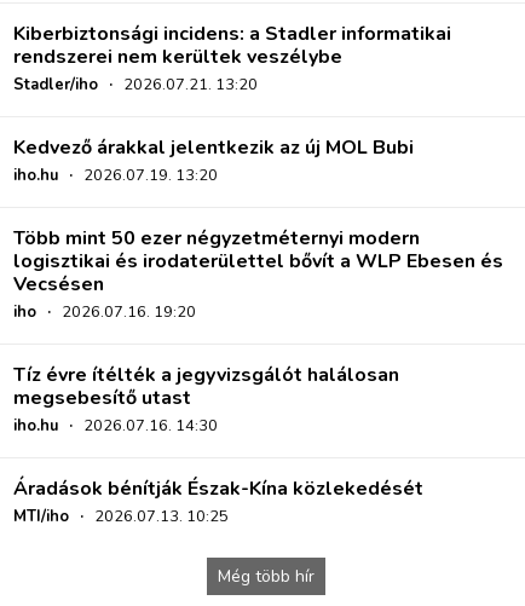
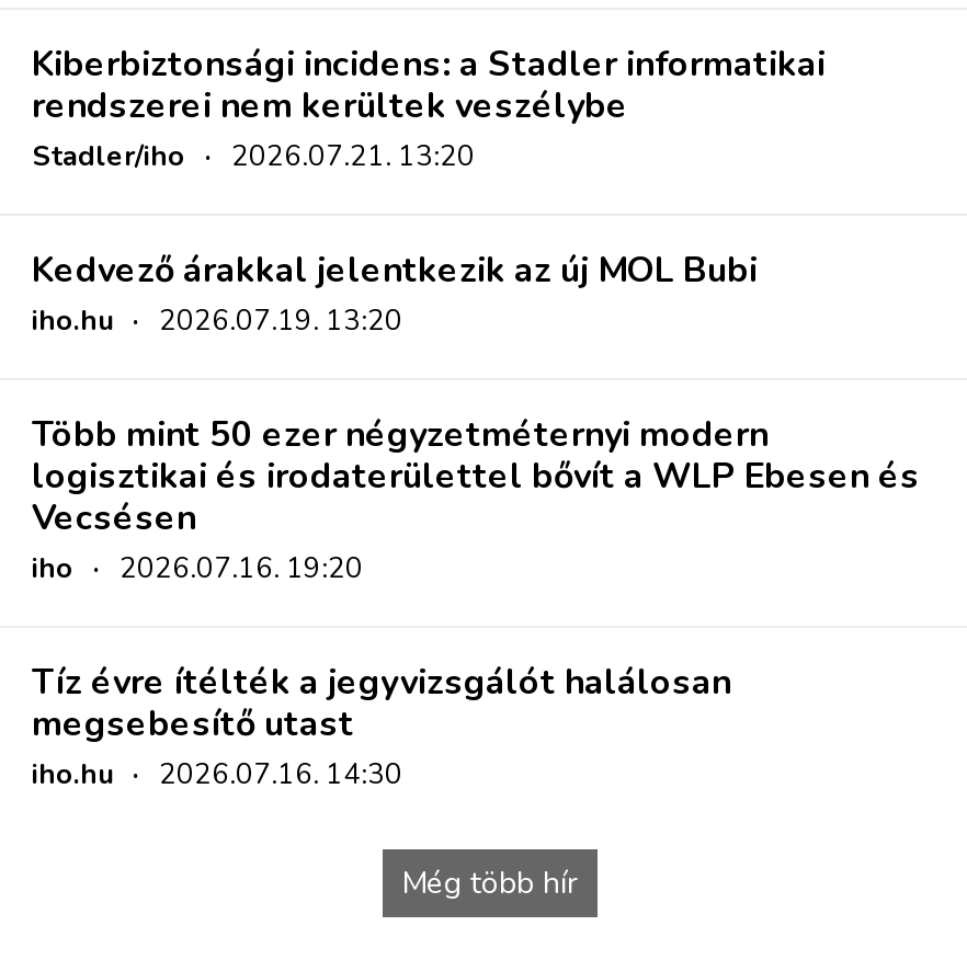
- Áradások bénítják Észak-Kína közlekedését
- MTI/iho · 2026.07.13. 10:25
